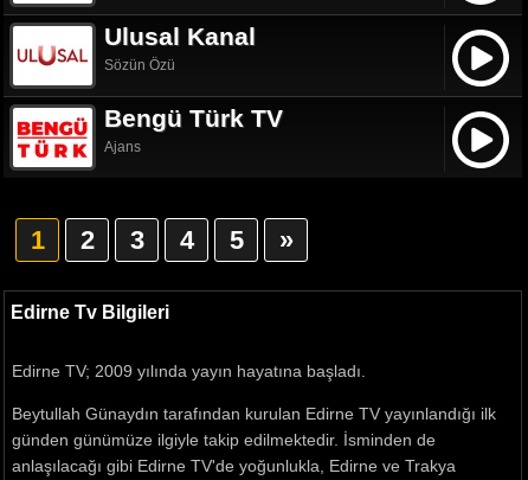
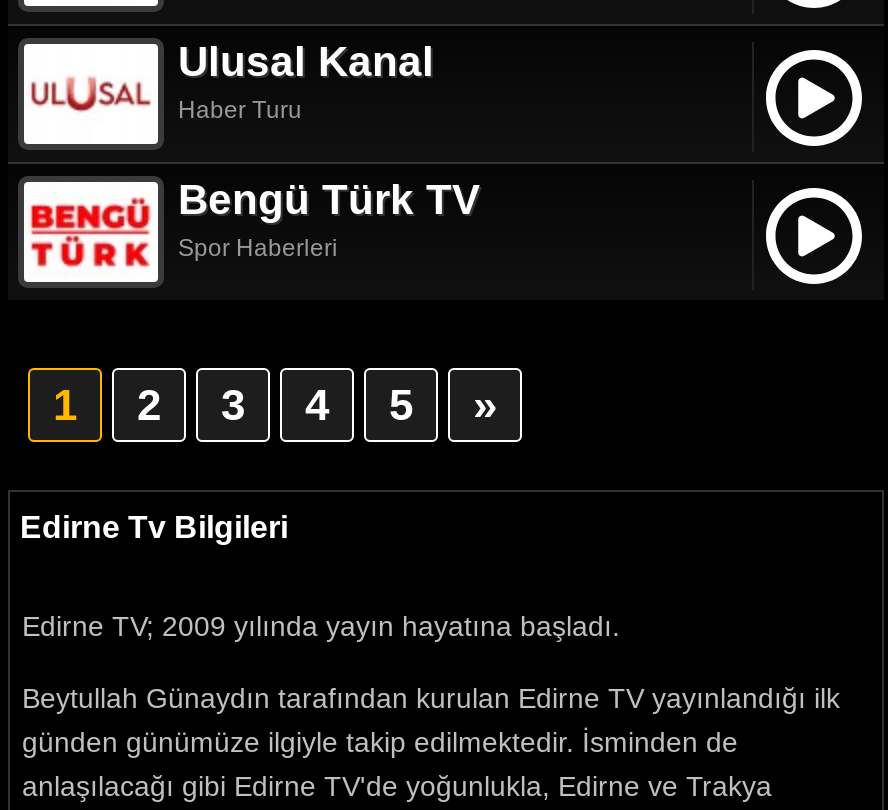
- Sözün Özü
+ Haber Turu

- Ajans
+ Spor Haberleri
